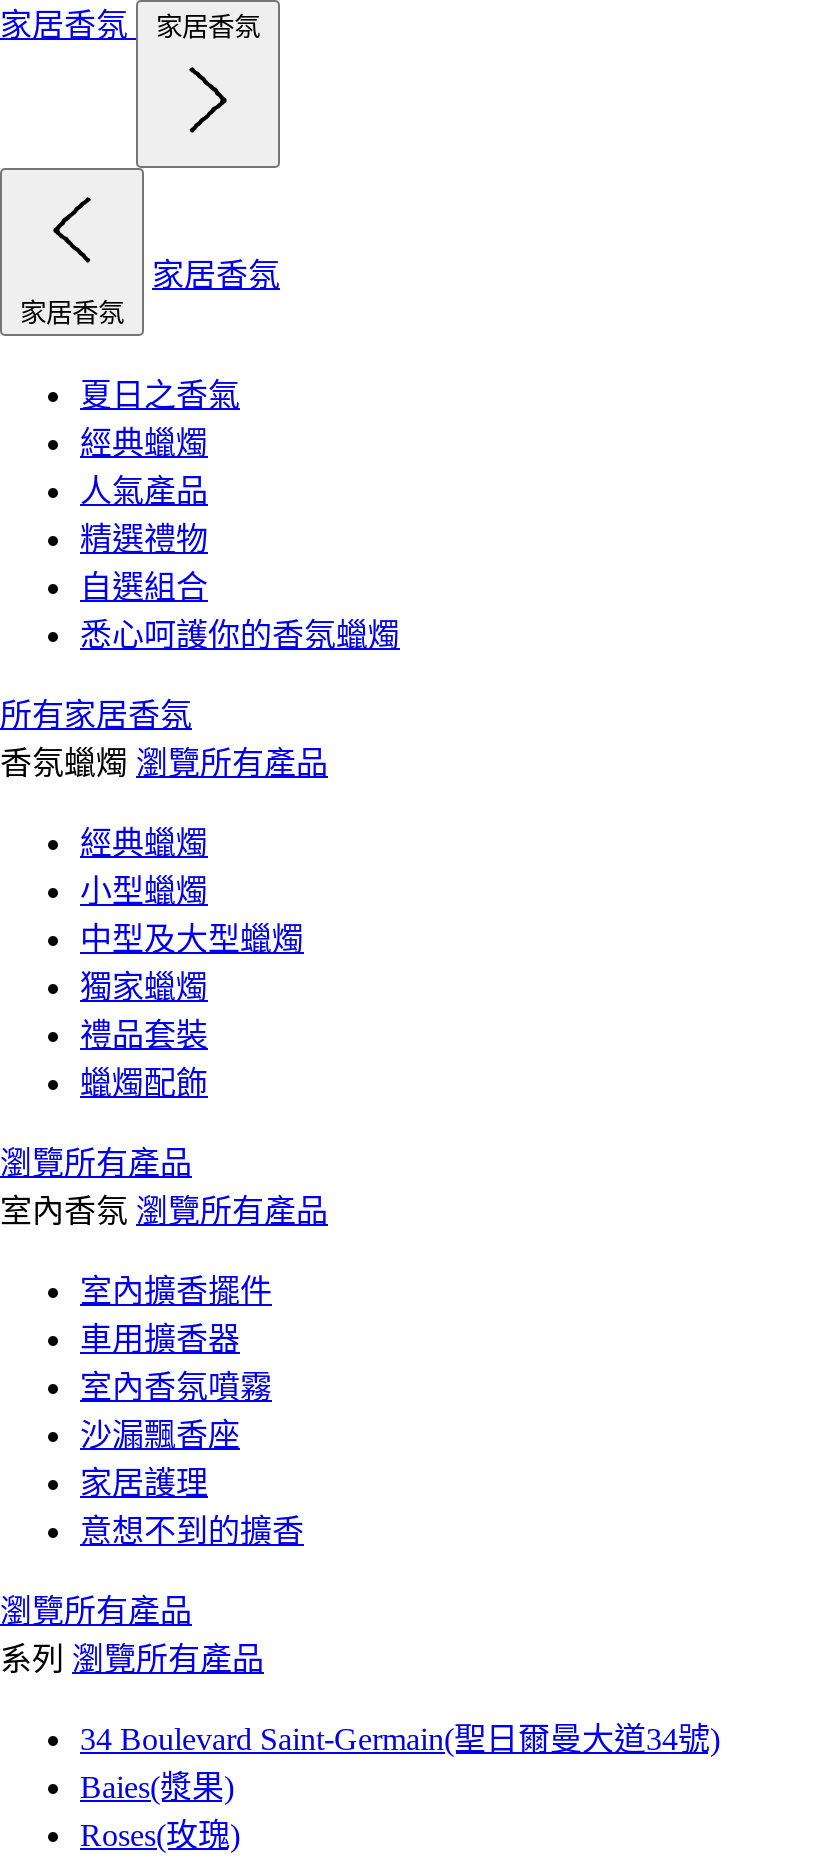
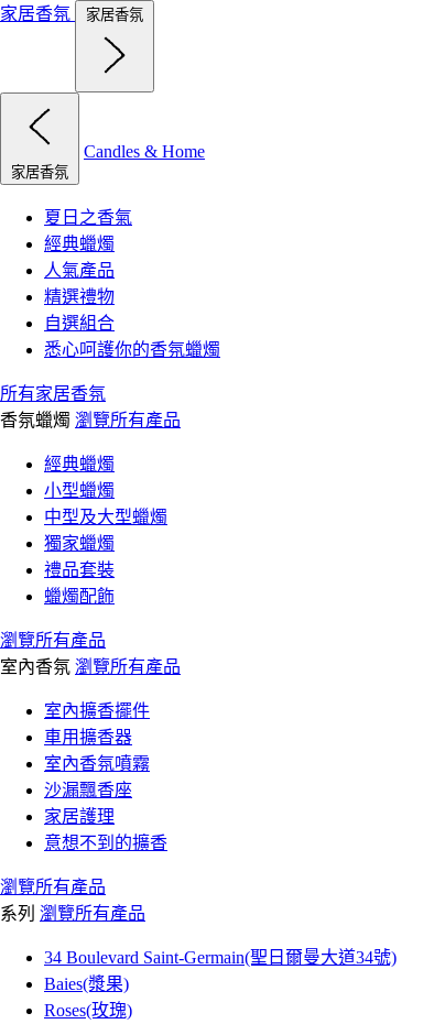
- 家居香氛
+ Candles & Home
